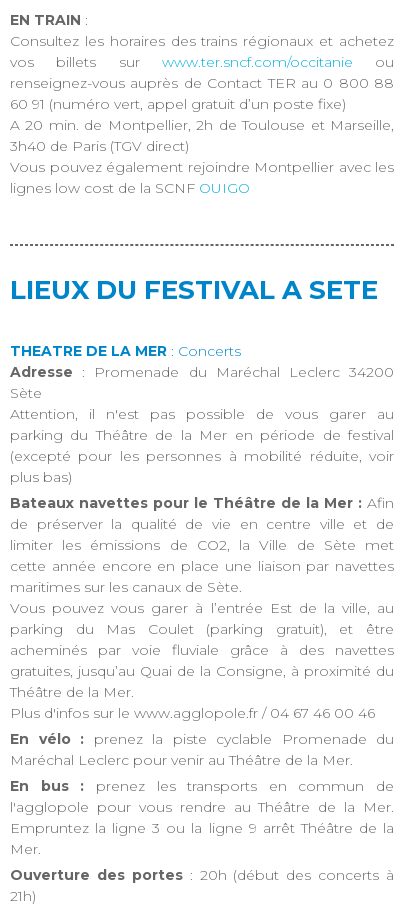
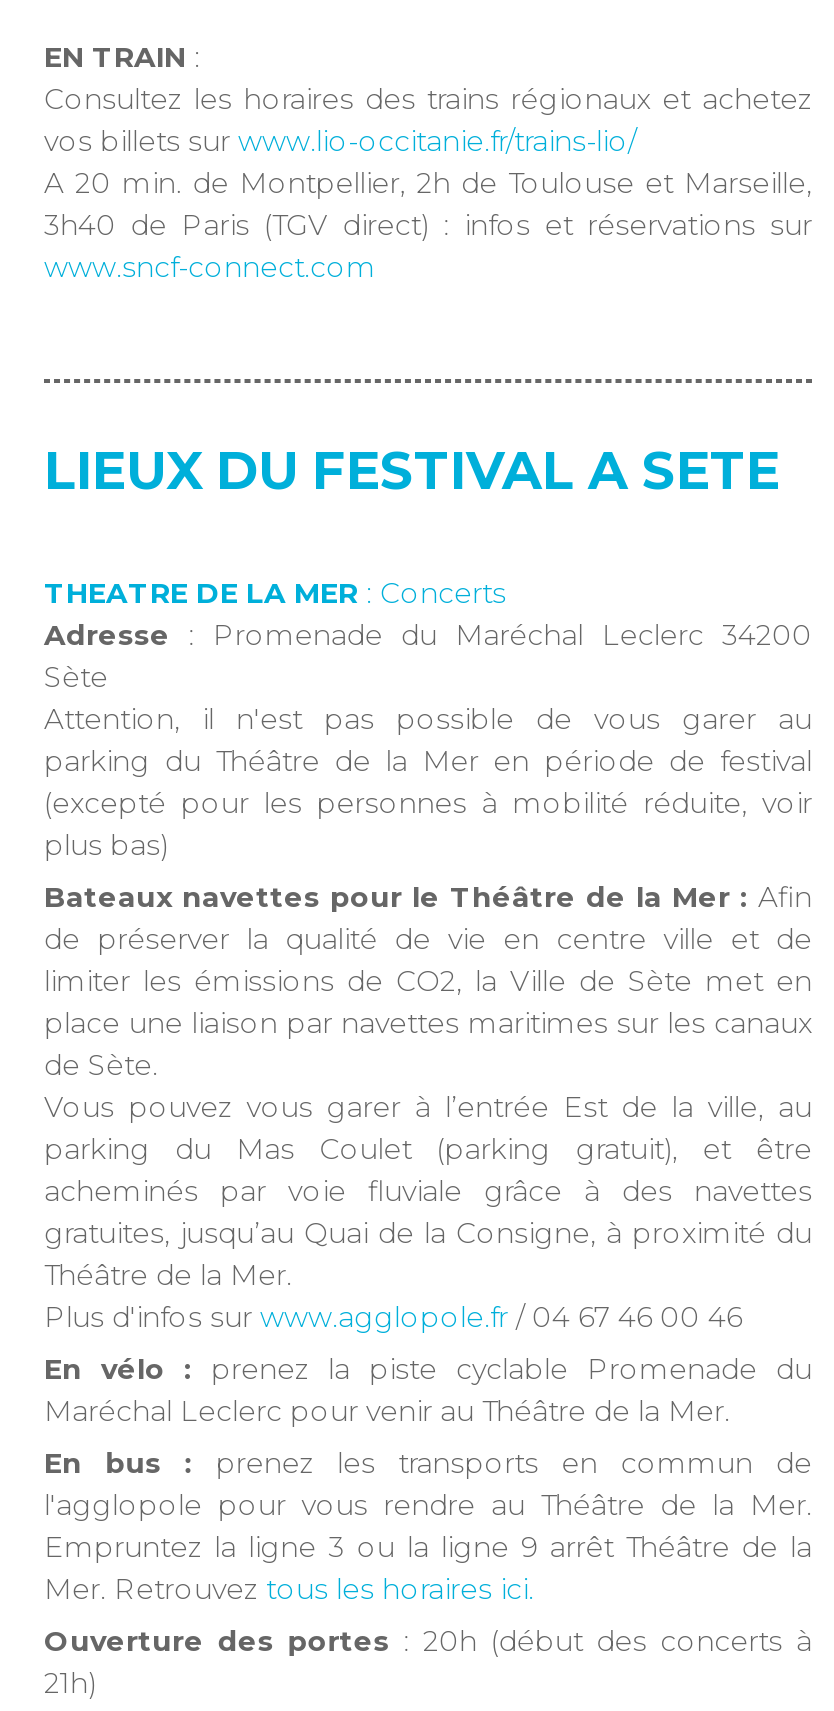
- vos billets sur www.ter.sncf.com/occitanie ou
- renseignez-vous auprès de Contact TER au 0 800 88
- 60 91 (numéro vert, appel gratuit d’un poste fixe)
+ vos billets sur www.lio-occitanie.fr/trains-lio/

- 3h40 de Paris (TGV direct)
- Vous pouvez également rejoindre Montpellier avec les
- lignes low cost de la SCNF OUIGO
+ 3h40 de Paris (TGV direct) : infos et réservations sur
+ www.sncf-connect.com

- limiter les émissions de CO2, la Ville de Sète met
- cette année encore en place une liaison par navettes
- maritimes sur les canaux de Sète.
+ limiter les émissions de CO2, la Ville de Sète met en
+ place une liaison par navettes maritimes sur les canaux
+ de Sète.

- Plus d'infos sur le www.agglopole.fr / 04 67 46 00 46
+ Plus d'infos sur www.agglopole.fr / 04 67 46 00 46

- Mer.
+ Mer. Retrouvez tous les horaires ici.
